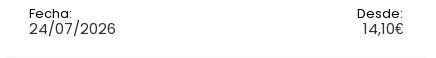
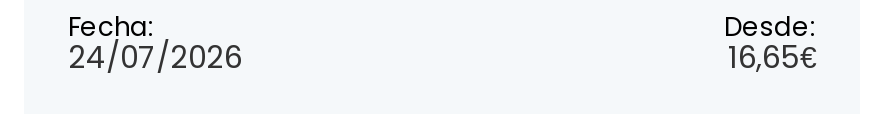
- 14,10€
+ 16,65€
